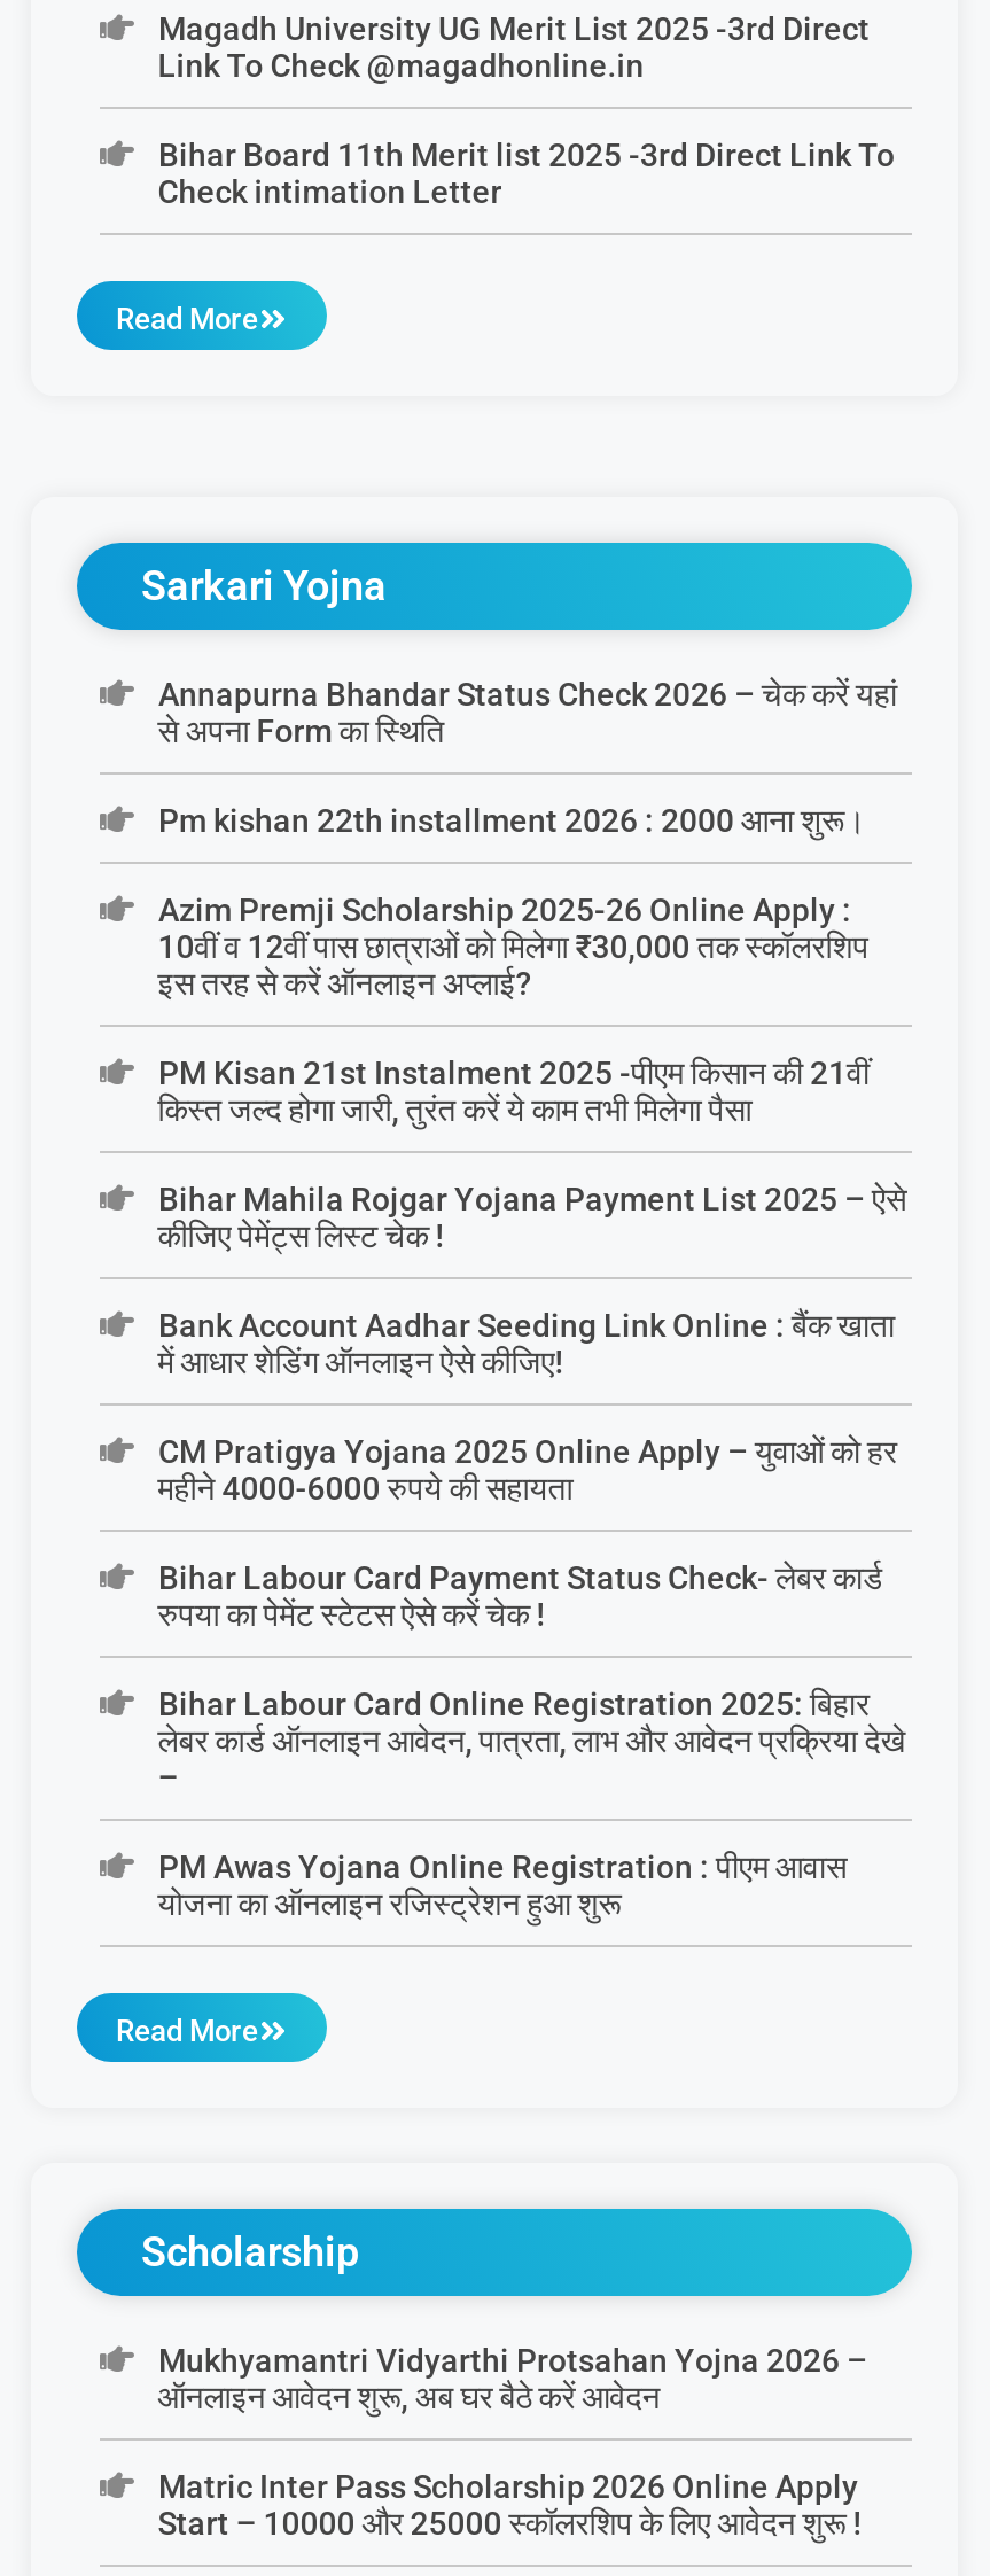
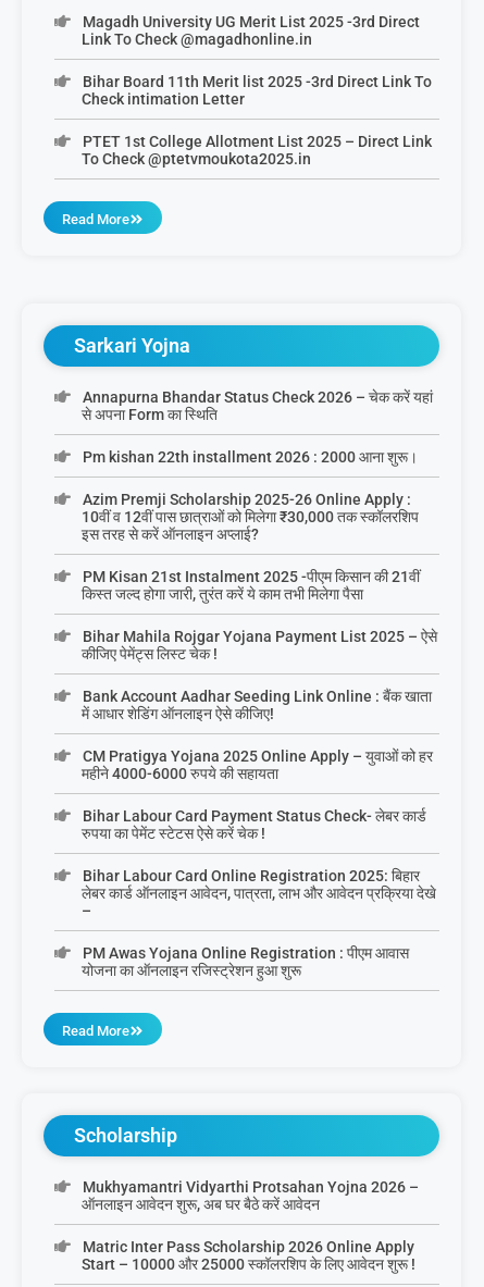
+ PTET 1st College Allotment List 2025 – Direct Link
+ To Check @ptetvmoukota2025.in
